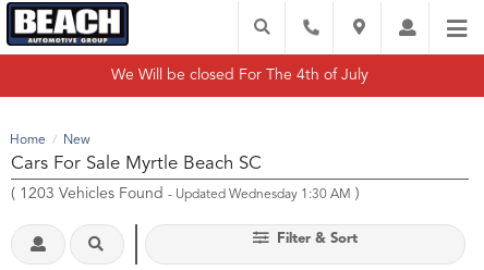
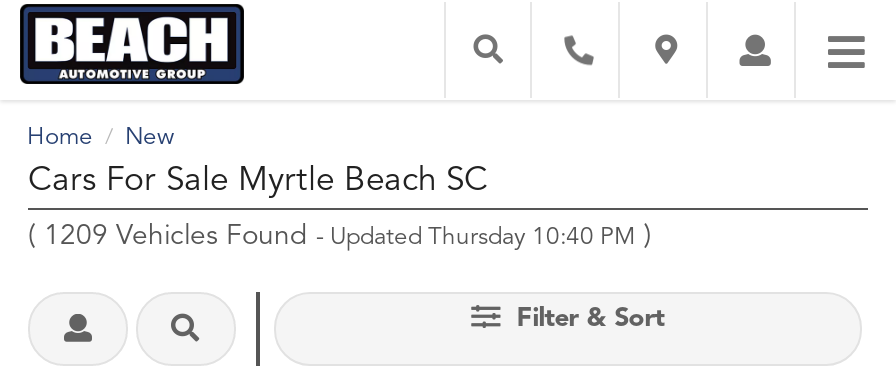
- We Will be closed For The 4th of July

- (1203 Vehicles Found - Updated Wednesday 1:30 AM)
+ (1209 Vehicles Found - Updated Thursday 10:40 PM)
